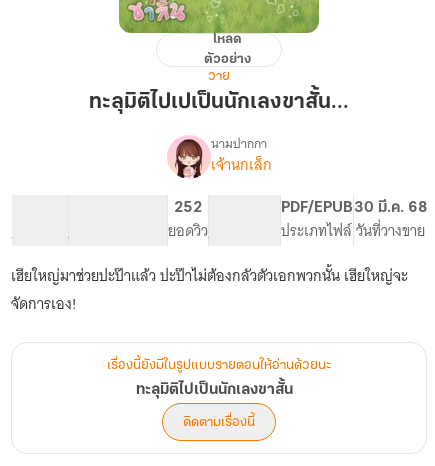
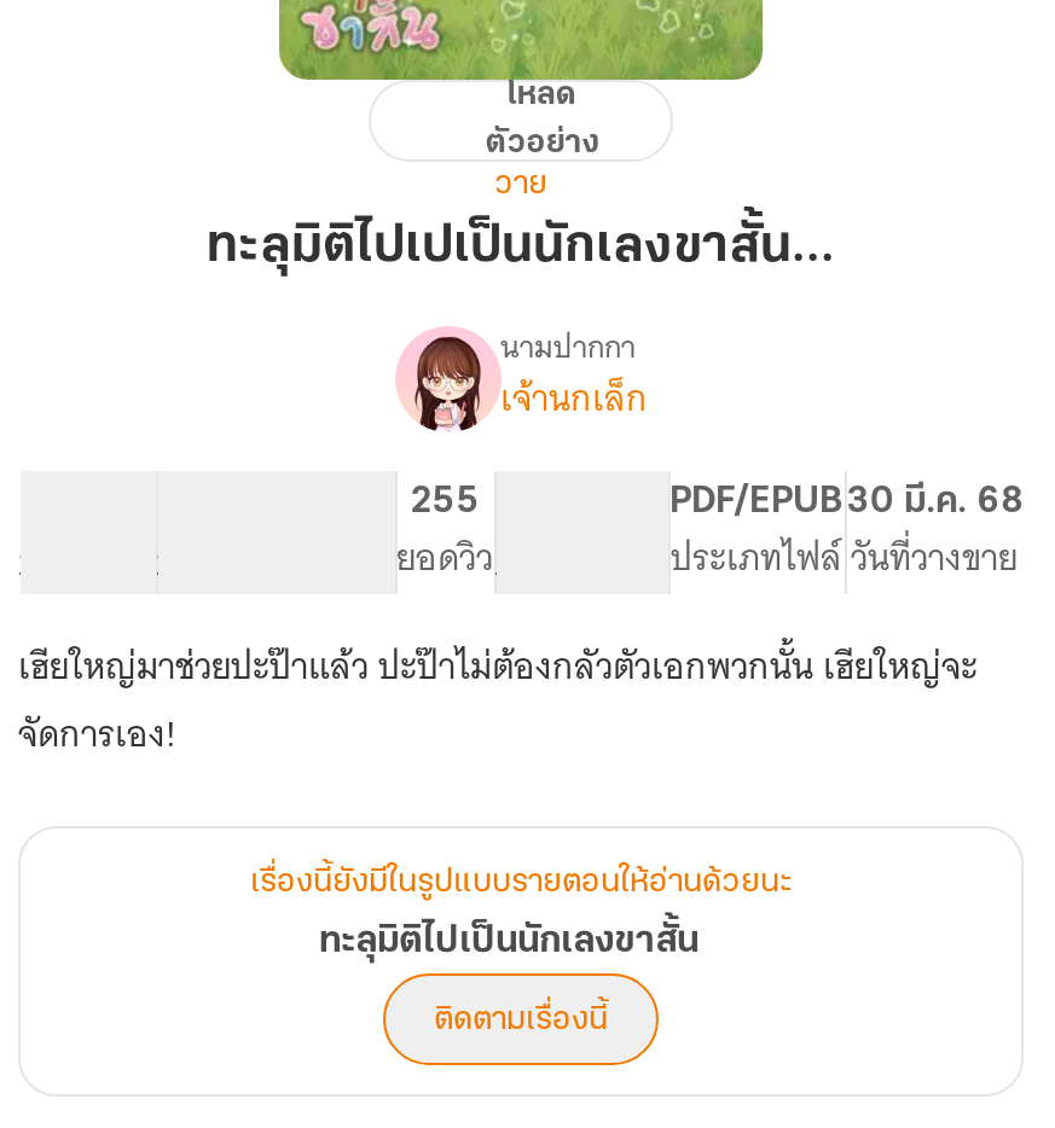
- 252
+ 255
